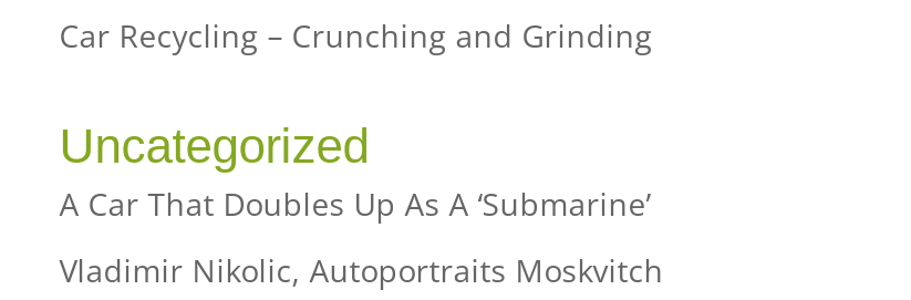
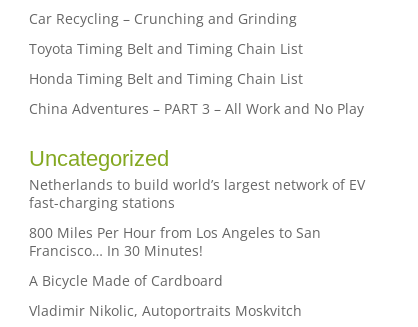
+ Toyota Timing Belt and Timing Chain List
+ Honda Timing Belt and Timing Chain List
+ China Adventures – PART 3 – All Work and No Play

- A Car That Doubles Up As A ‘Submarine’
+ Netherlands to build world’s largest network of EV
+ fast-charging stations
+ 800 Miles Per Hour from Los Angeles to San
+ Francisco… In 30 Minutes!
+ A Bicycle Made of Cardboard
